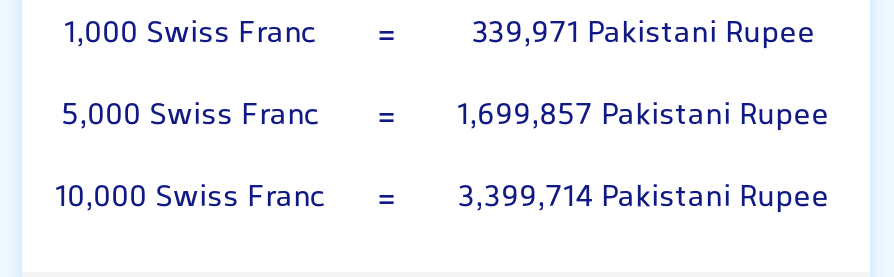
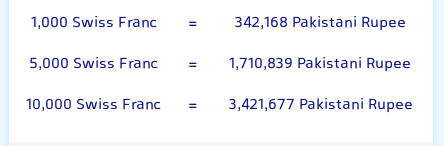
- 339,971 Pakistani Rupee
+ 342,168 Pakistani Rupee

- 1,699,857 Pakistani Rupee
+ 1,710,839 Pakistani Rupee

- 3,399,714 Pakistani Rupee
+ 3,421,677 Pakistani Rupee
